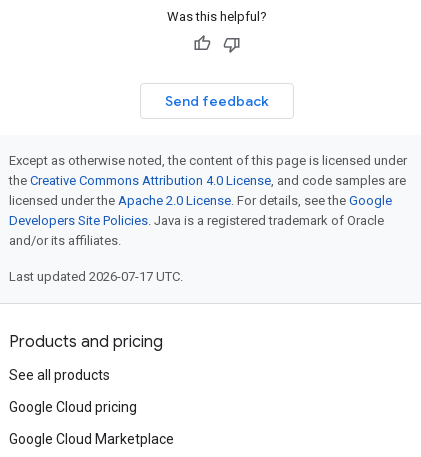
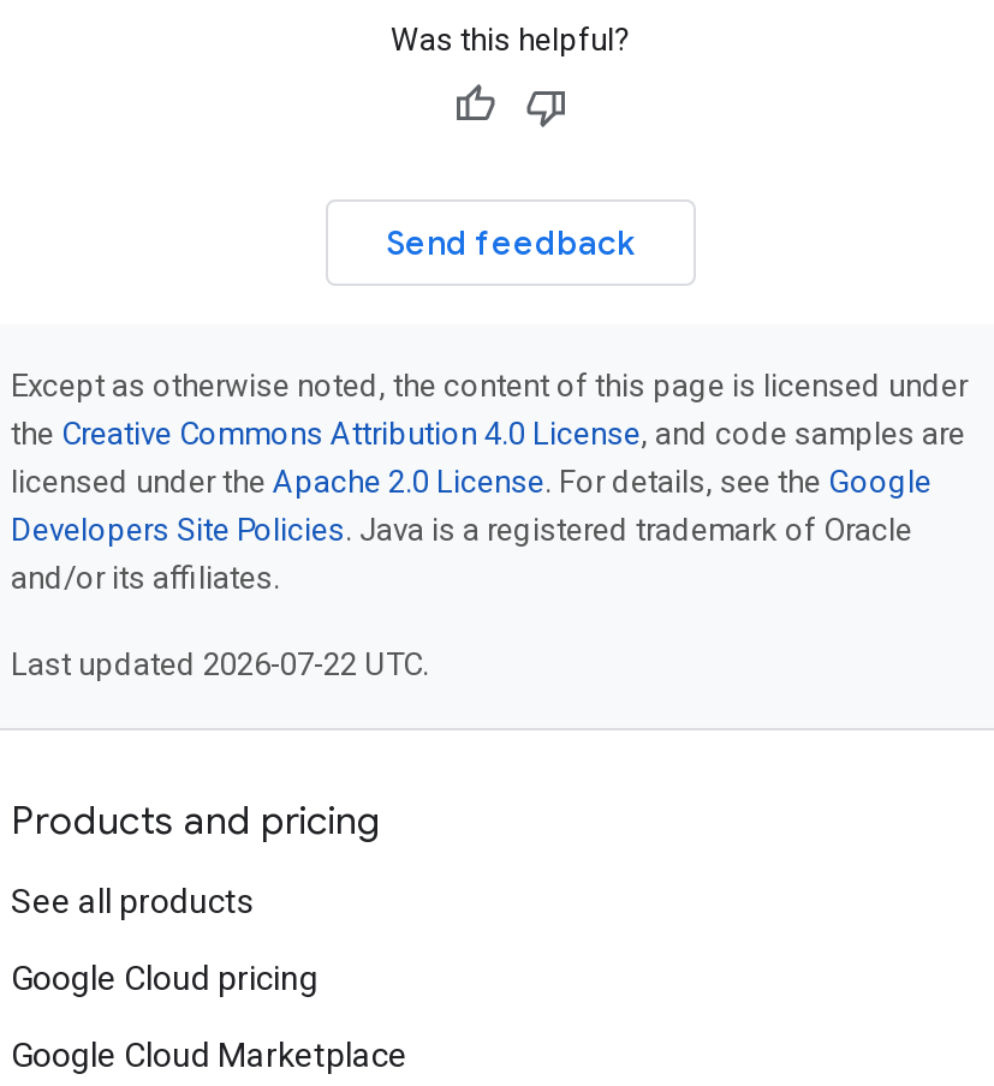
- Last updated 2026-07-17 UTC.
+ Last updated 2026-07-22 UTC.
